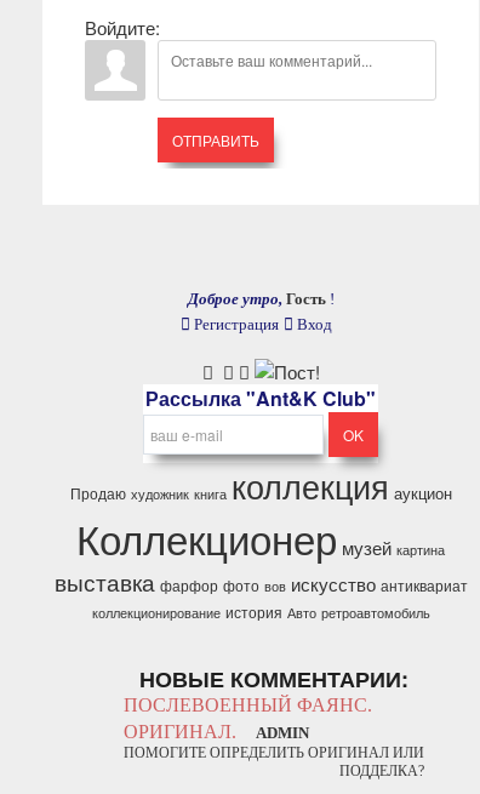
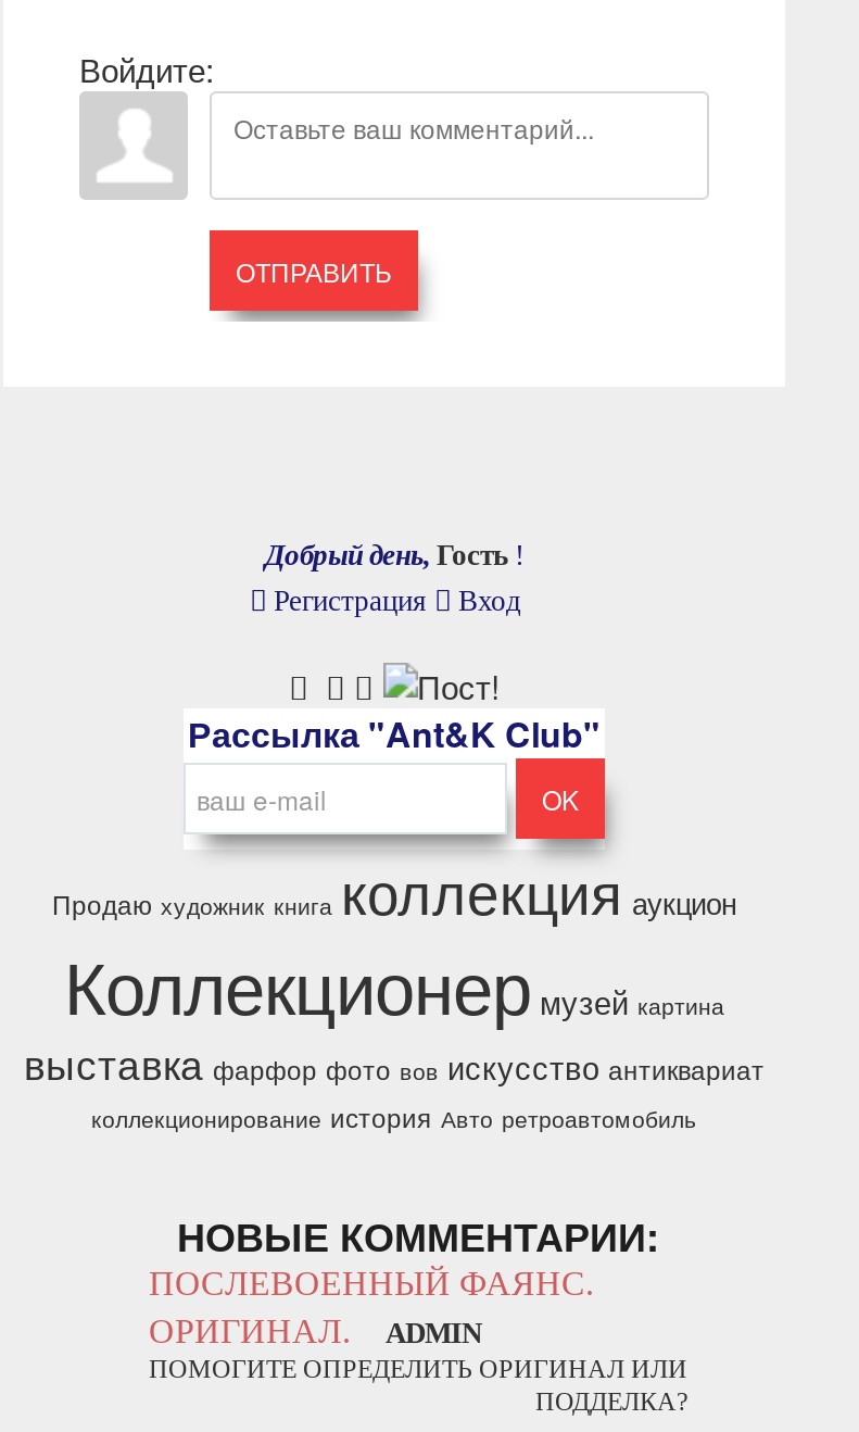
- Доброе утро, Гость !
+ Добрый день, Гость !
